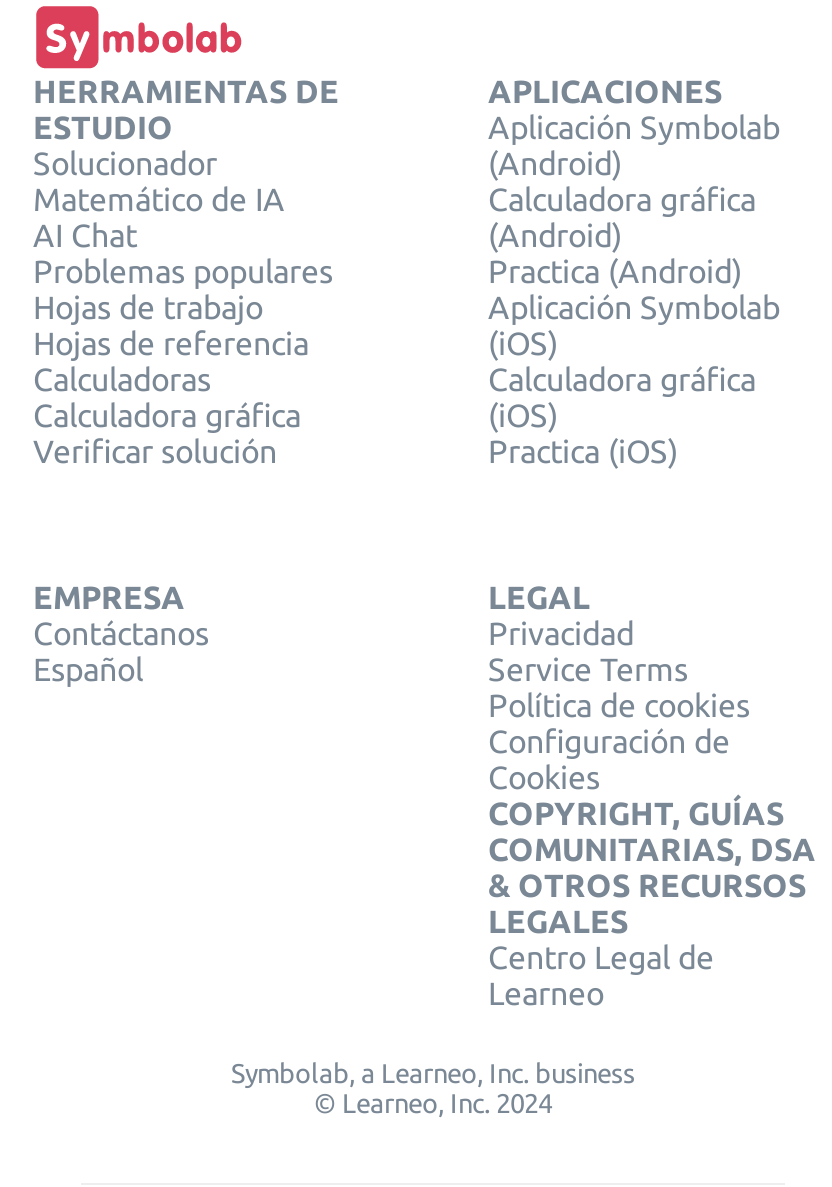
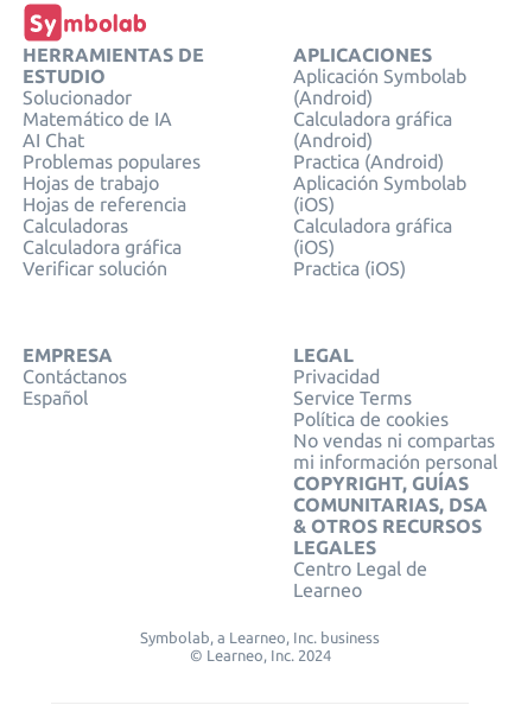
- Configuración de
- Cookies
+ No vendas ni compartas
+ mi información personal
